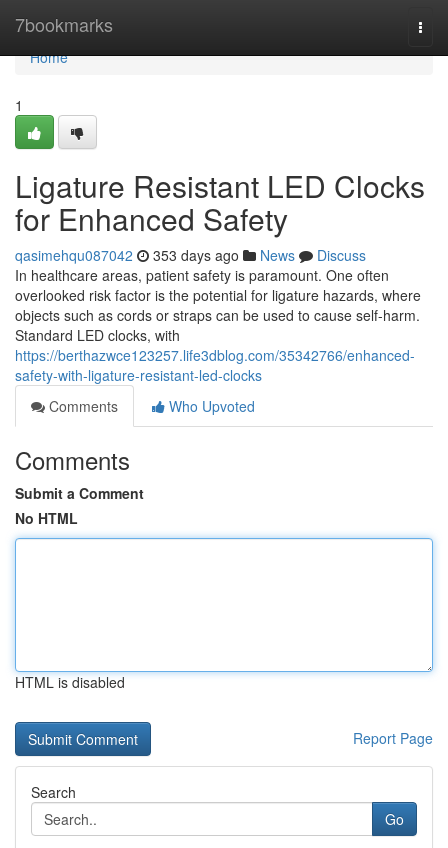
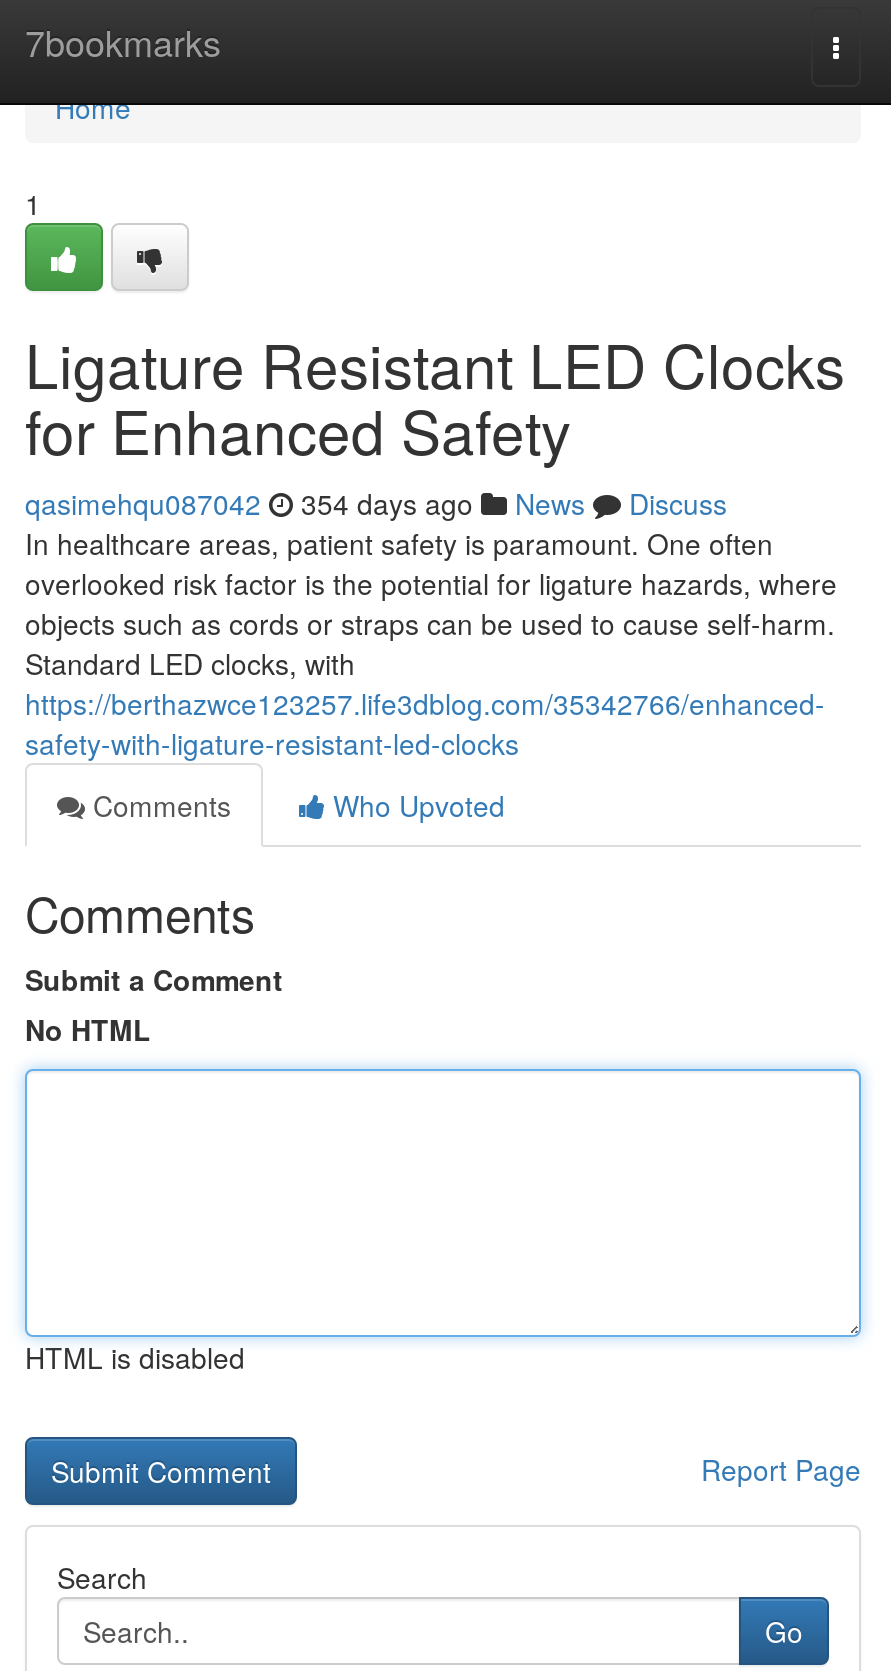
- qasimehqu087042 353 days ago News Discuss
+ qasimehqu087042 354 days ago News Discuss
